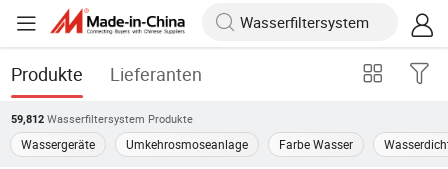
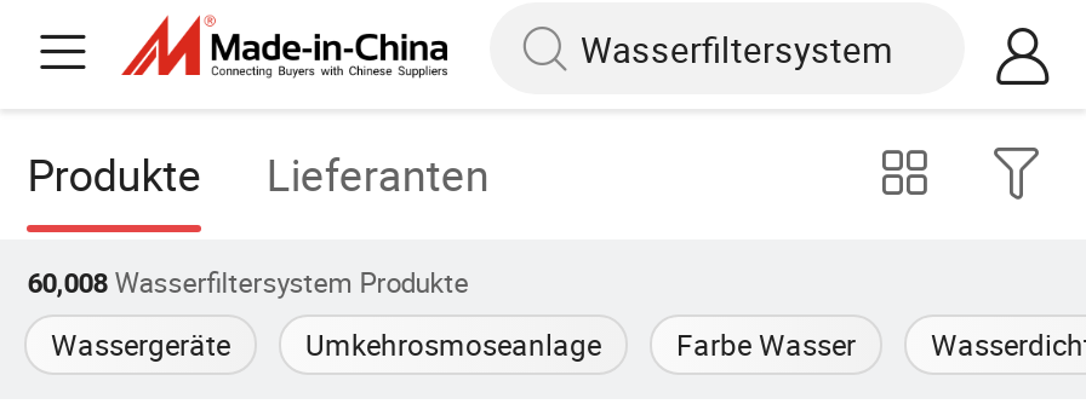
- 59,812 Wasserfiltersystem Produkte
+ 60,008 Wasserfiltersystem Produkte
